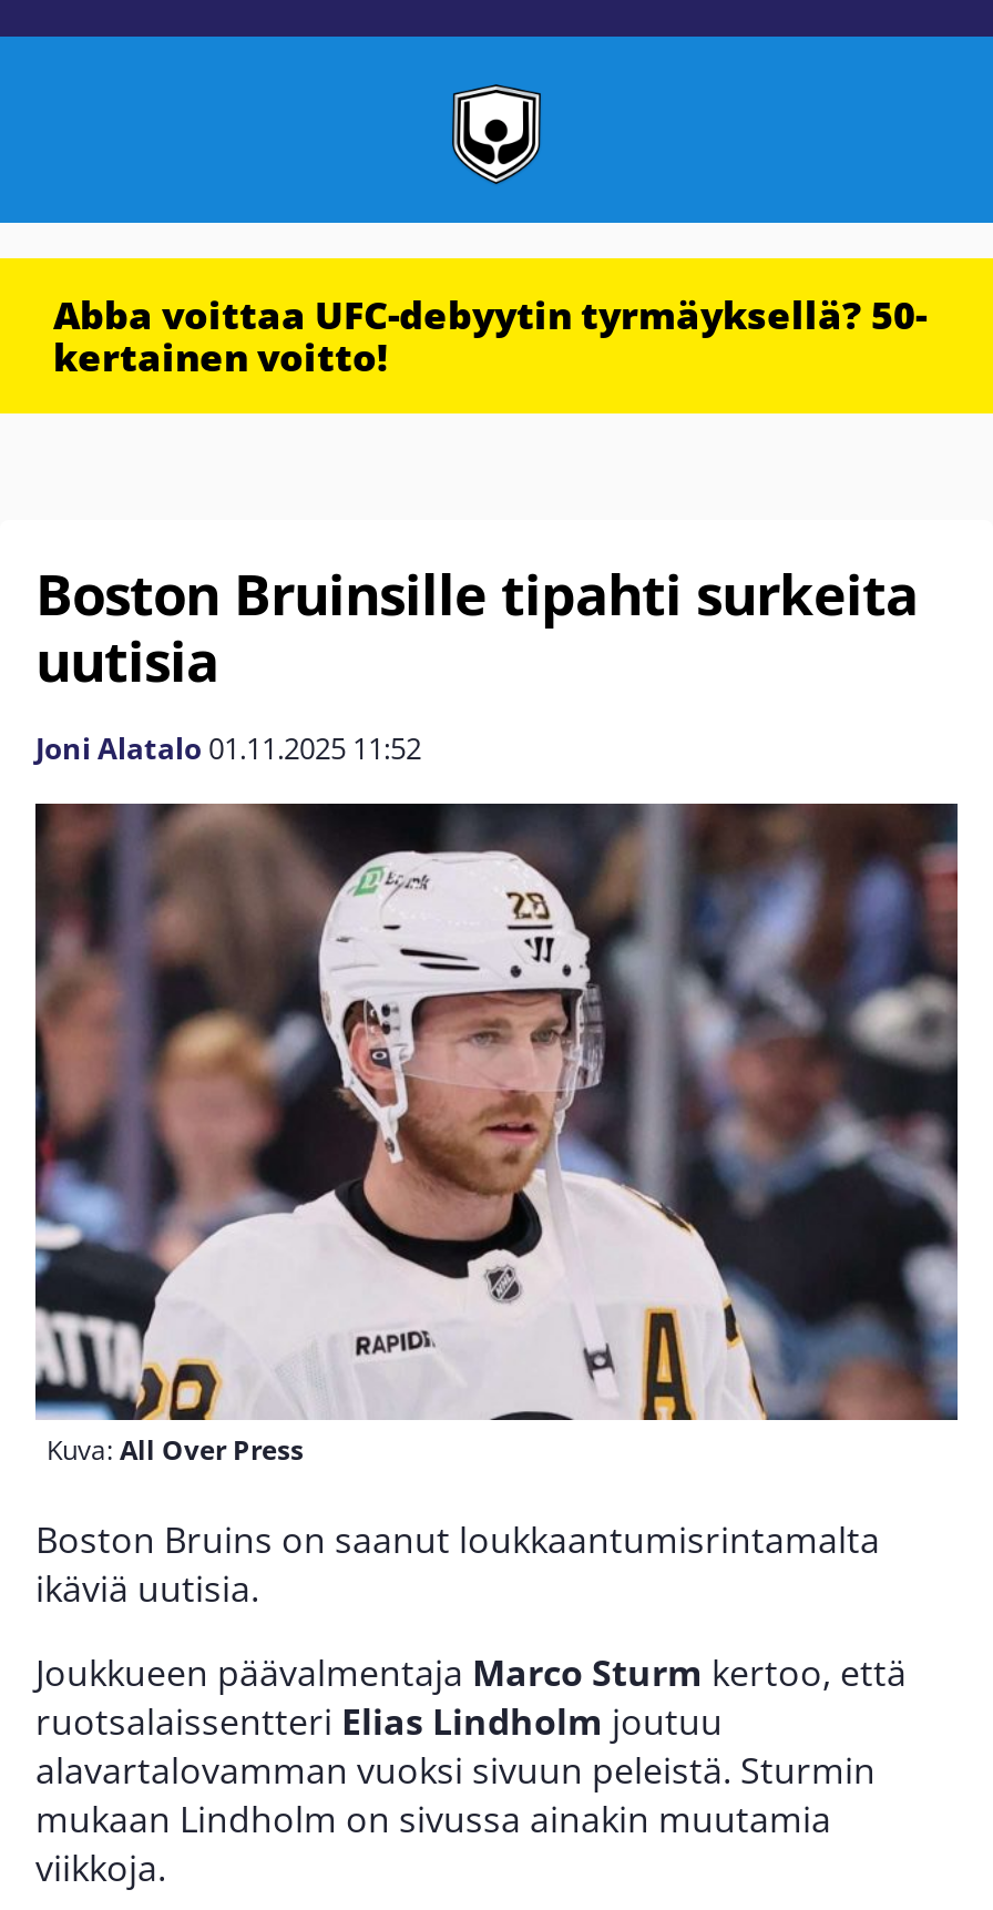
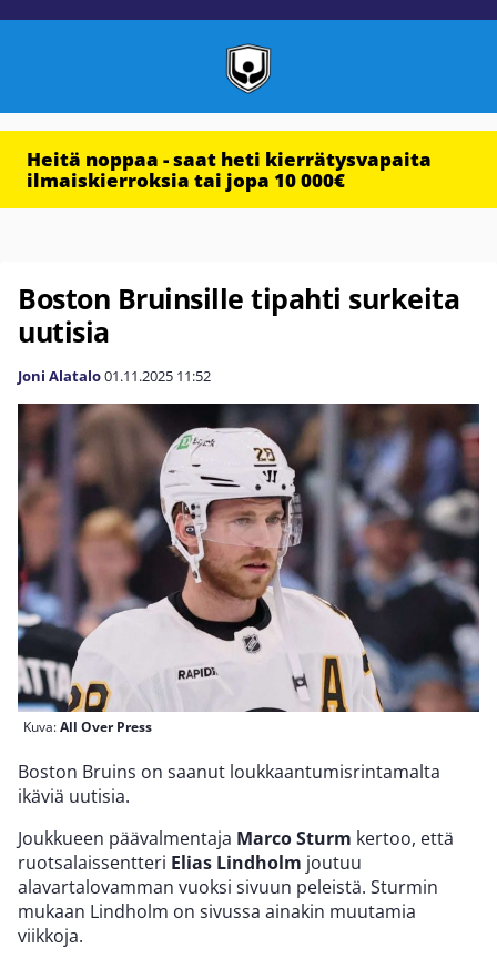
- Abba voittaa UFC-debyytin tyrmäyksellä? 50-
- kertainen voitto!
+ Heitä noppaa - saat heti kierrätysvapaita
+ ilmaiskierroksia tai jopa 10 000€
